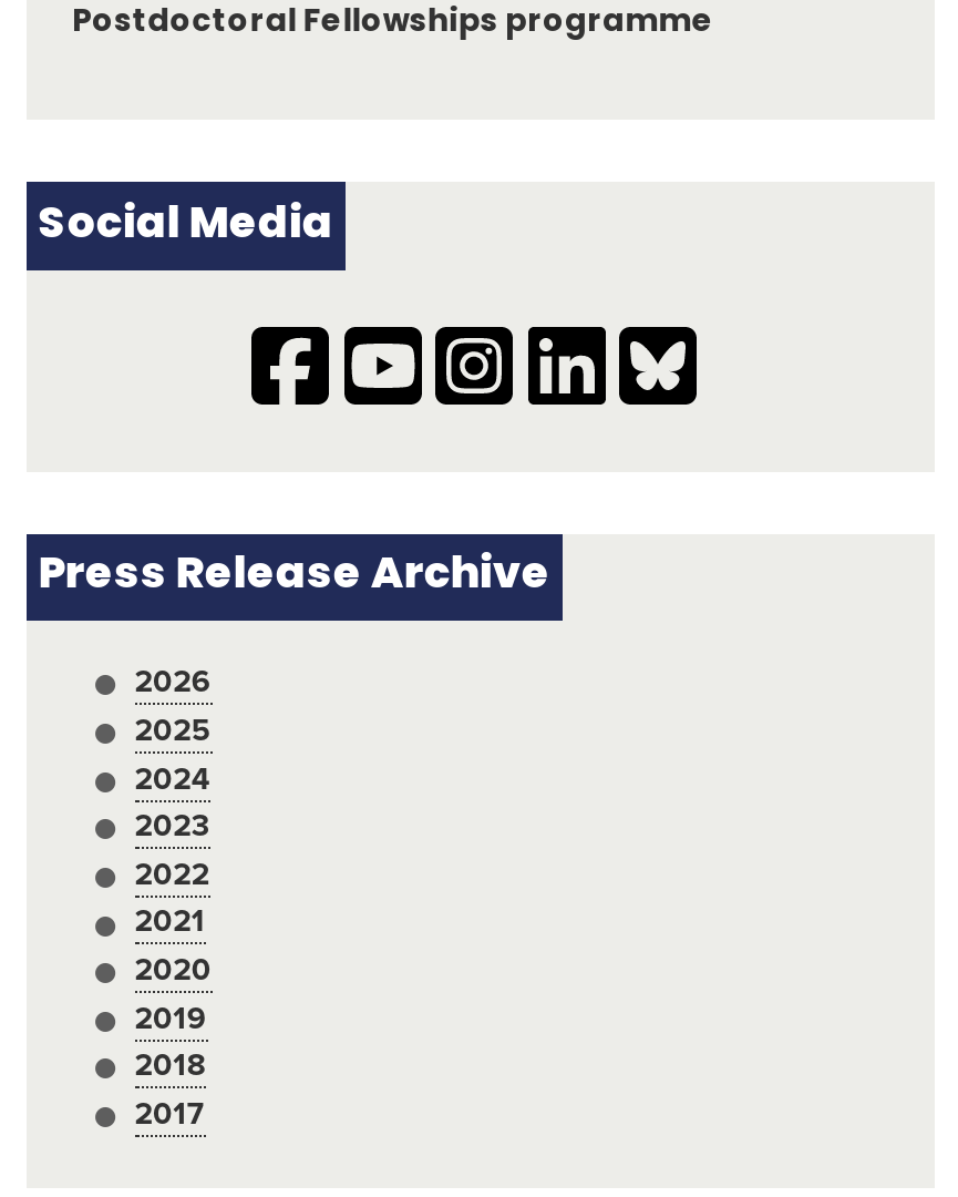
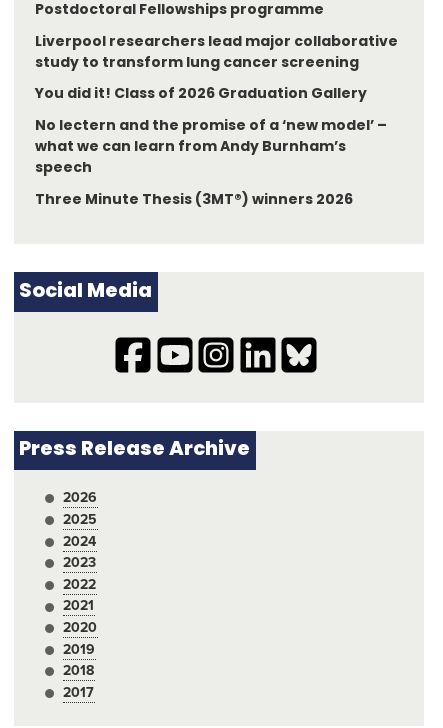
+ Liverpool researchers lead major collaborative
+ study to transform lung cancer screening
+ You did it! Class of 2026 Graduation Gallery
+ No lectern and the promise of a ‘new model’ –
+ what we can learn from Andy Burnham’s
+ speech
+ Three Minute Thesis (3MT®) winners 2026
